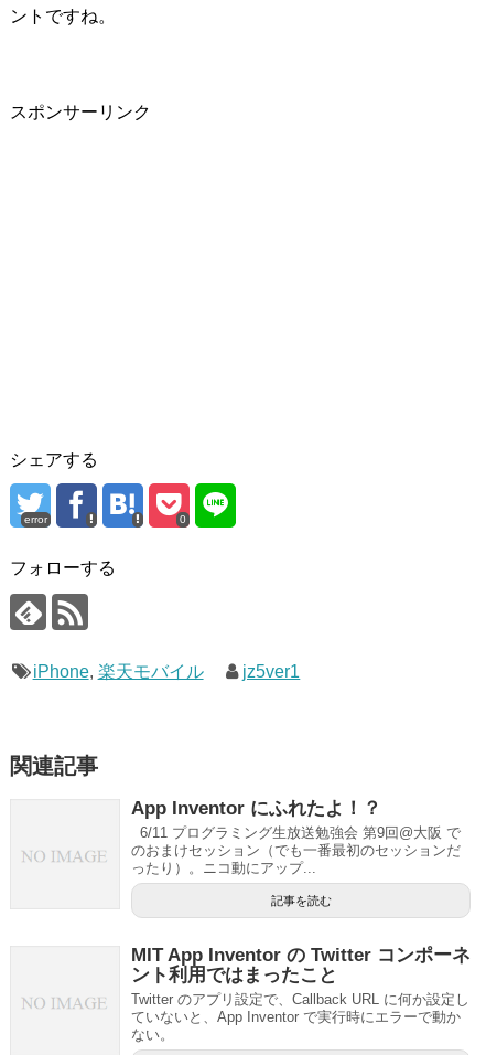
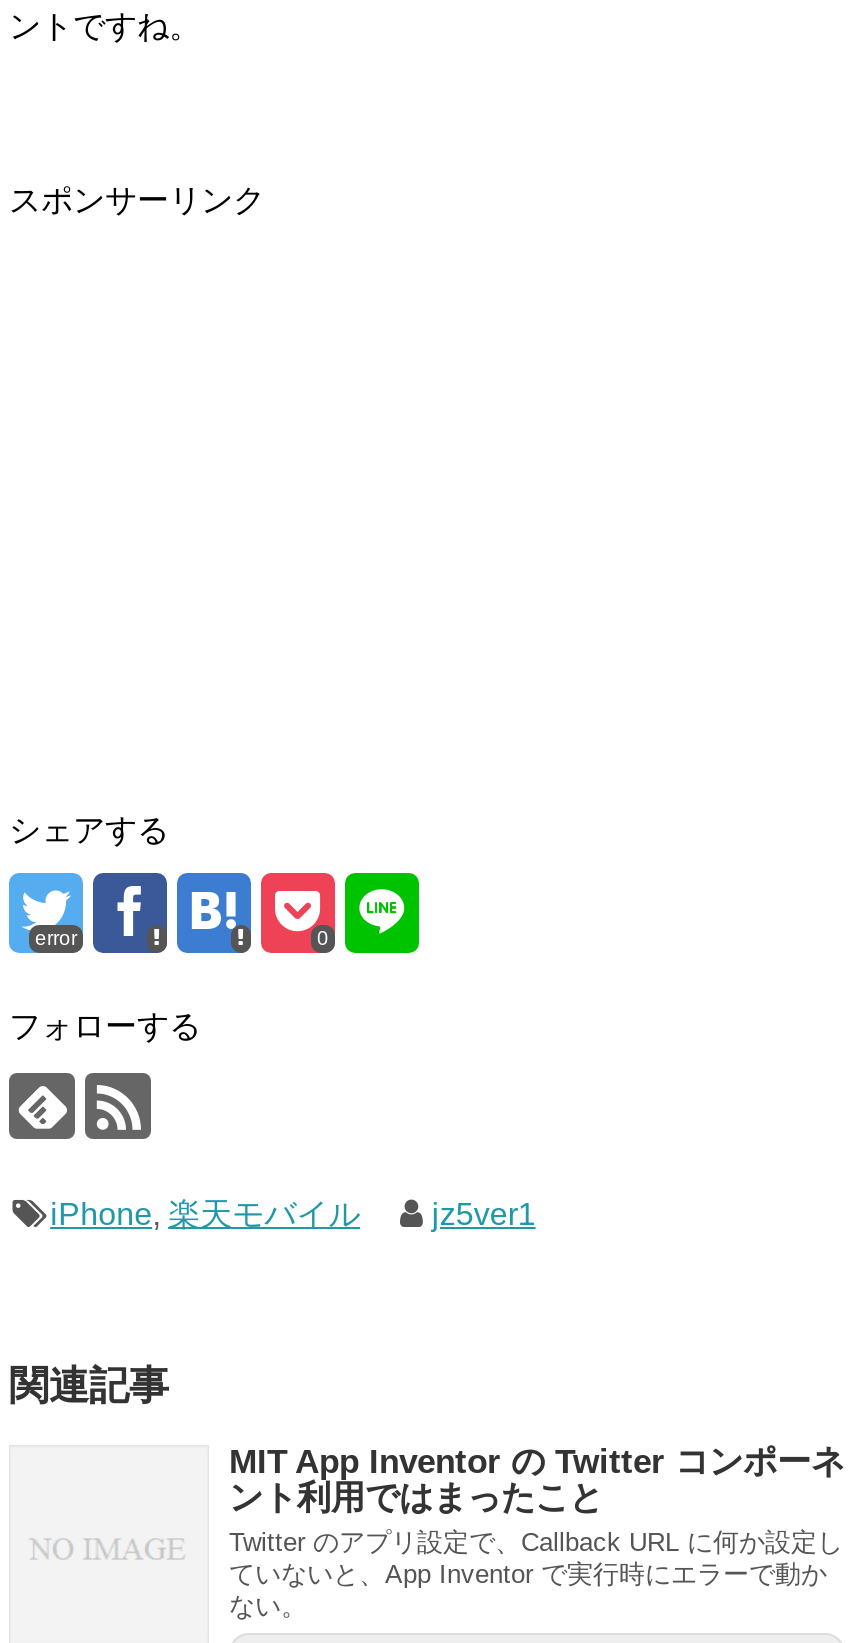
- App Inventor にふれたよ！？
- 6/11 プログラミング生放送勉強会 第9回@大阪 で
- のおまけセッション（でも一番最初のセッションだ
- ったり）。ニコ動にアップ...
- 記事を読む
